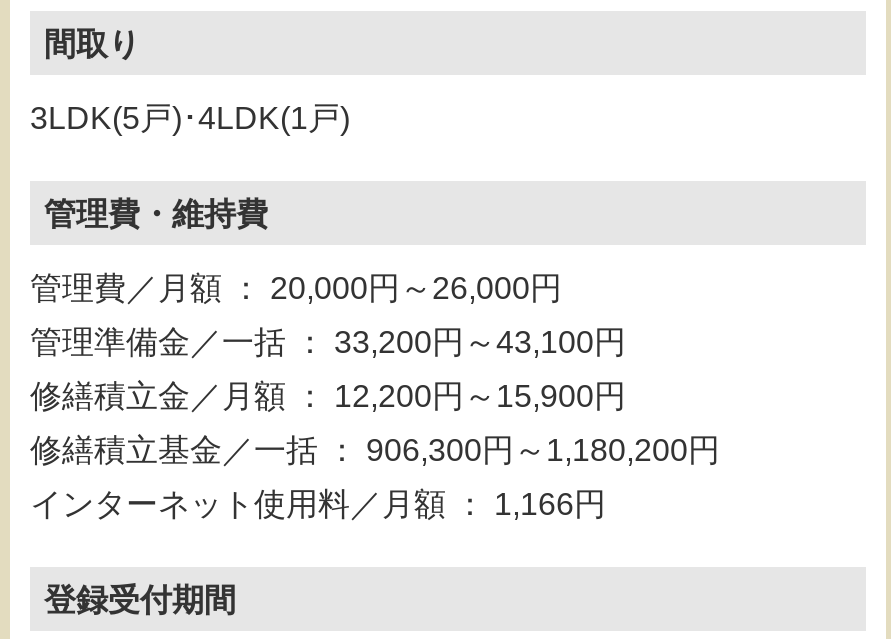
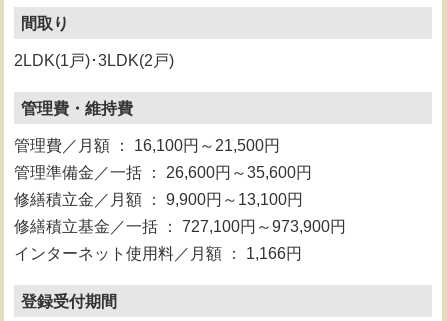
- 3LDK(5戸)･4LDK(1戸)
+ 2LDK(1戸)･3LDK(2戸)

- 管理費／月額 ： 20,000円～26,000円
+ 管理費／月額 ： 16,100円～21,500円

- 管理準備金／一括 ： 33,200円～43,100円
+ 管理準備金／一括 ： 26,600円～35,600円

- 修繕積立金／月額 ： 12,200円～15,900円
+ 修繕積立金／月額 ： 9,900円～13,100円

- 修繕積立基金／一括 ： 906,300円～1,180,200円
+ 修繕積立基金／一括 ： 727,100円～973,900円
